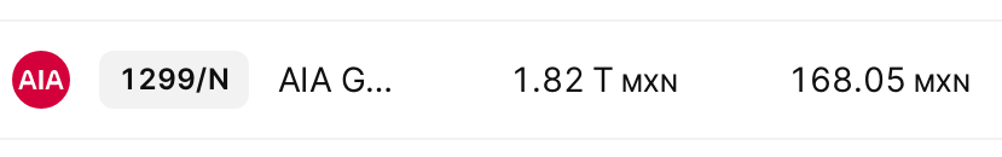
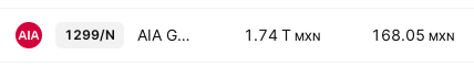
- 1.82 T MXN
+ 1.74 T MXN
